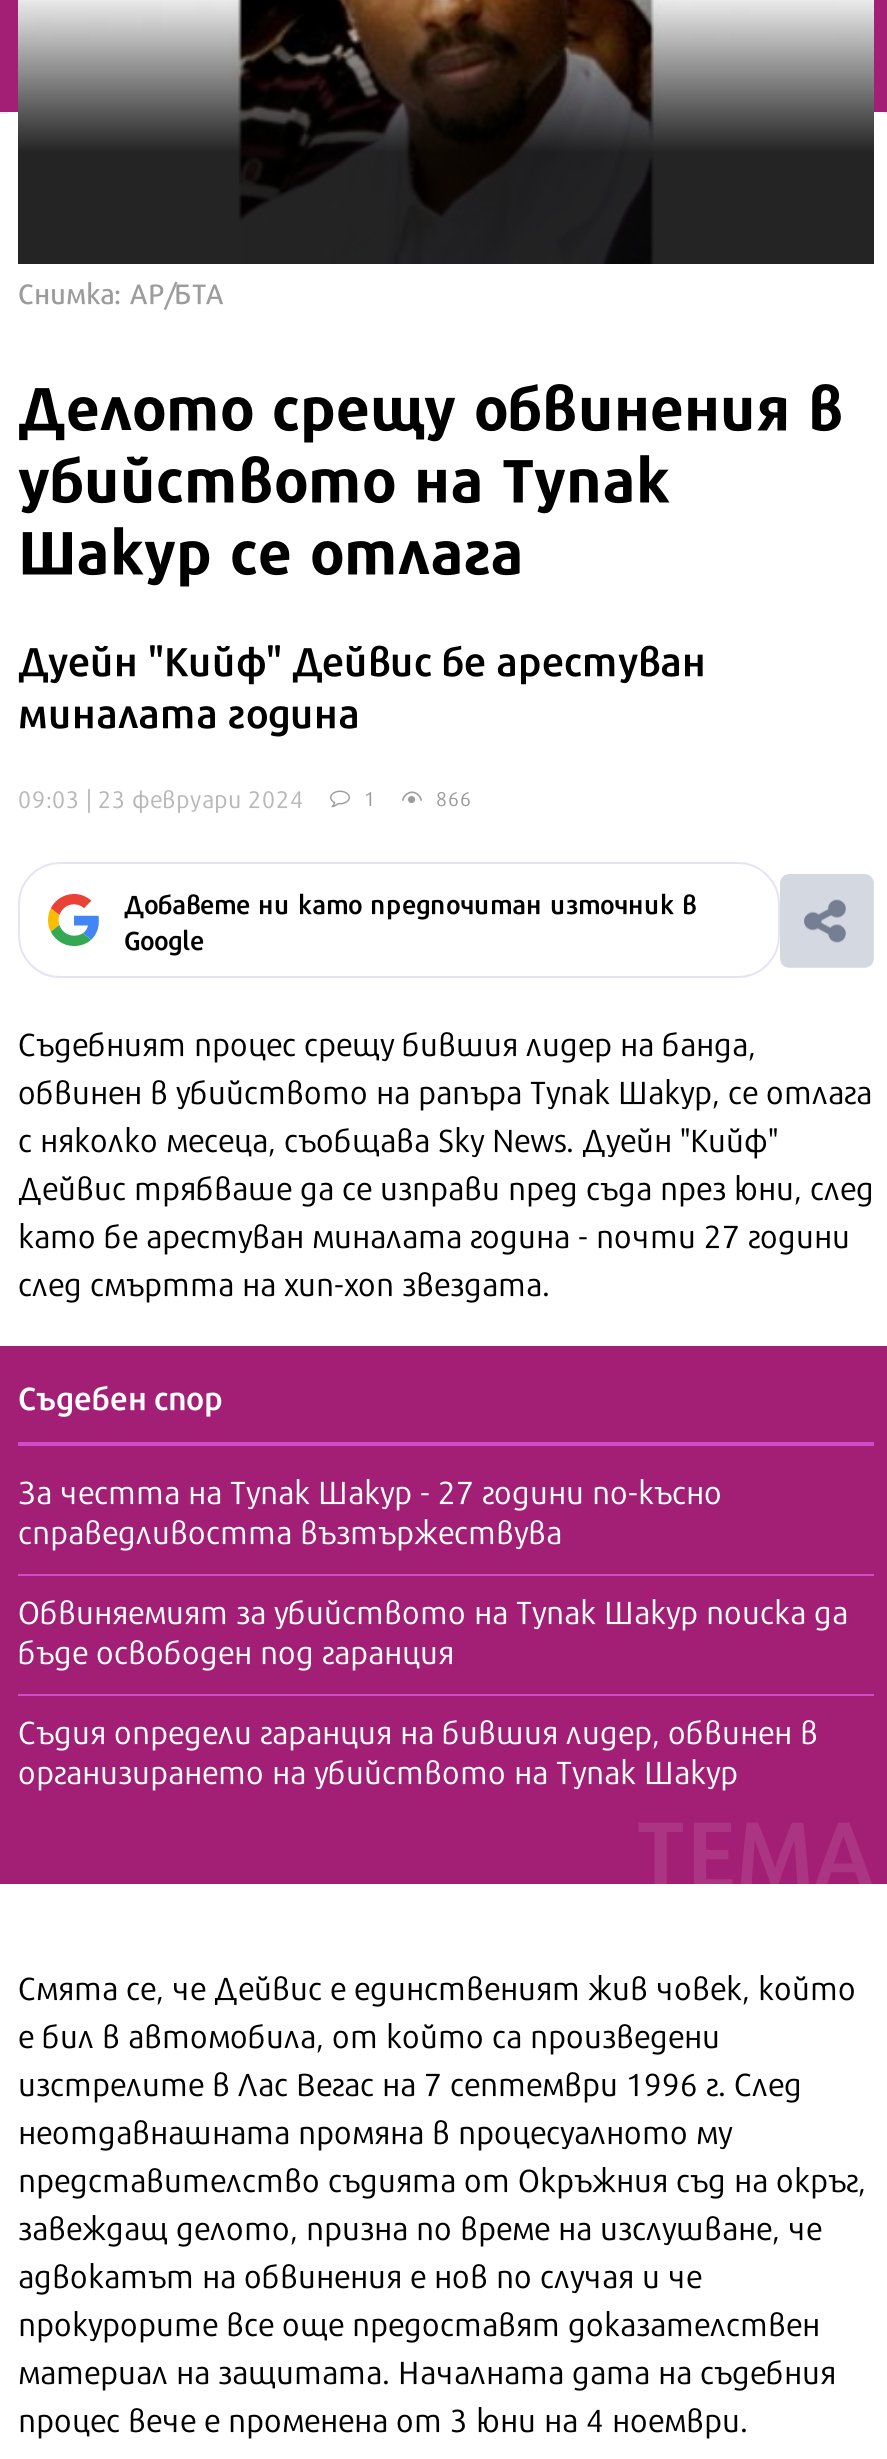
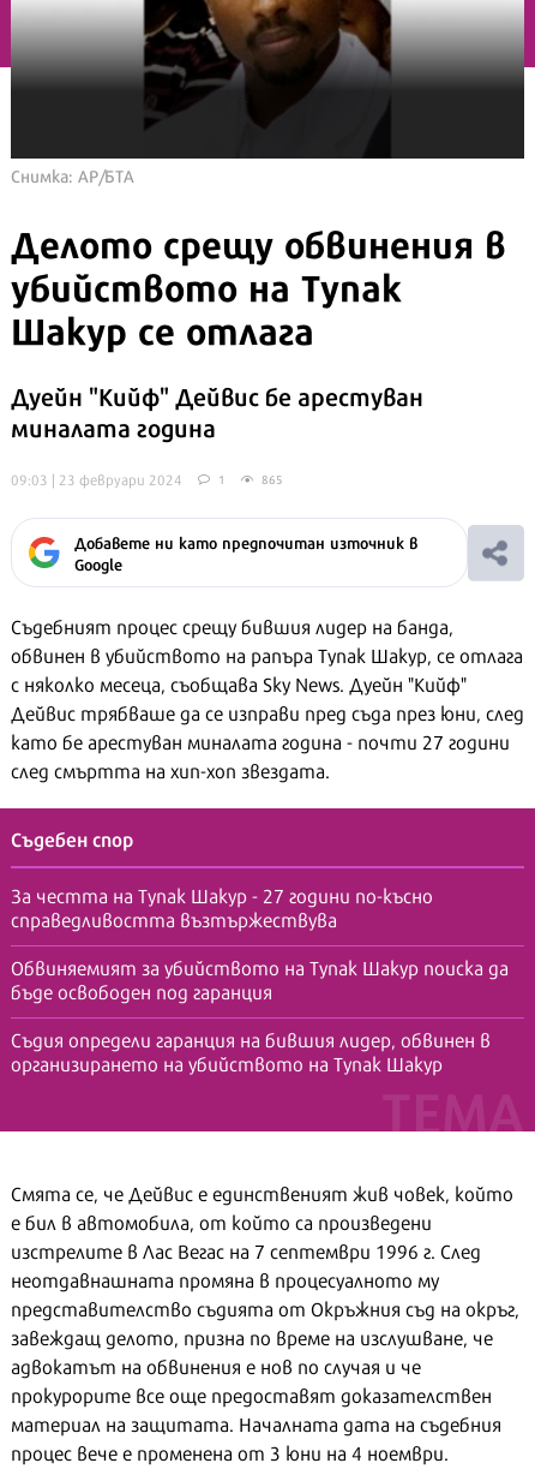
- 866
+ 865
